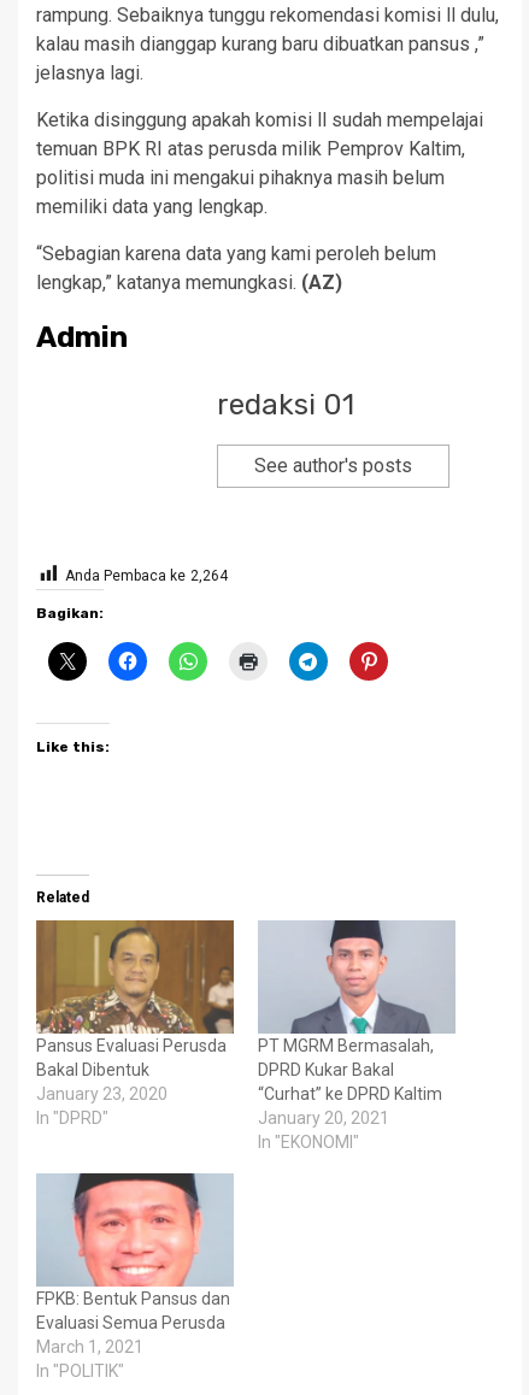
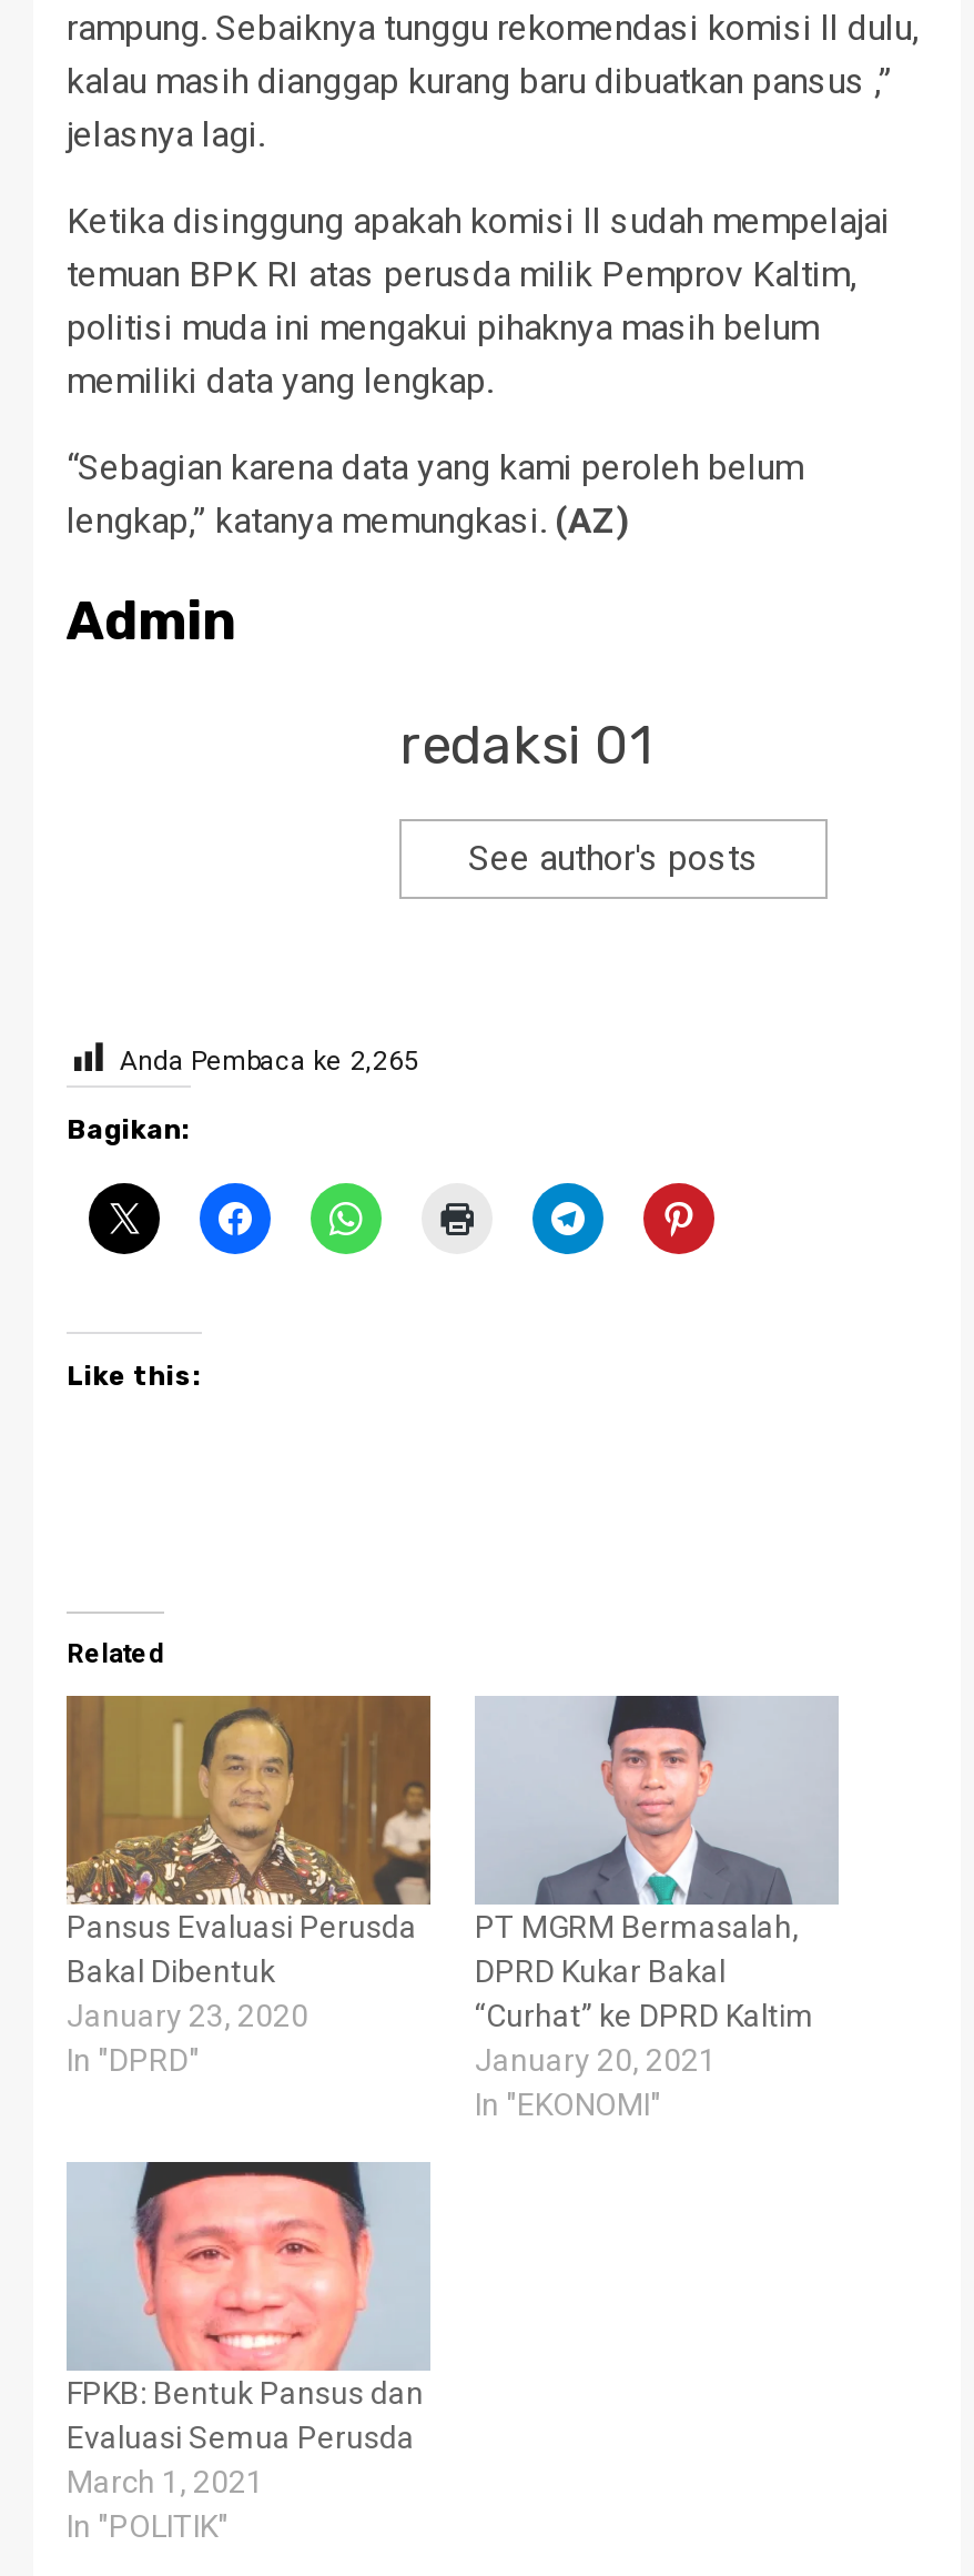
- Anda Pembaca ke 2,264
+ Anda Pembaca ke 2,265
